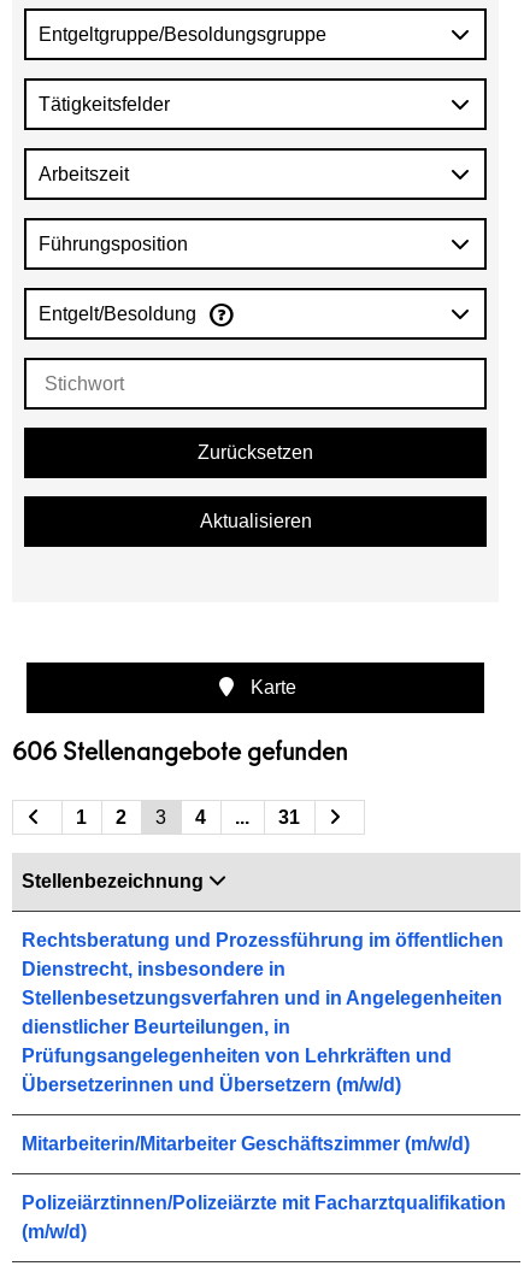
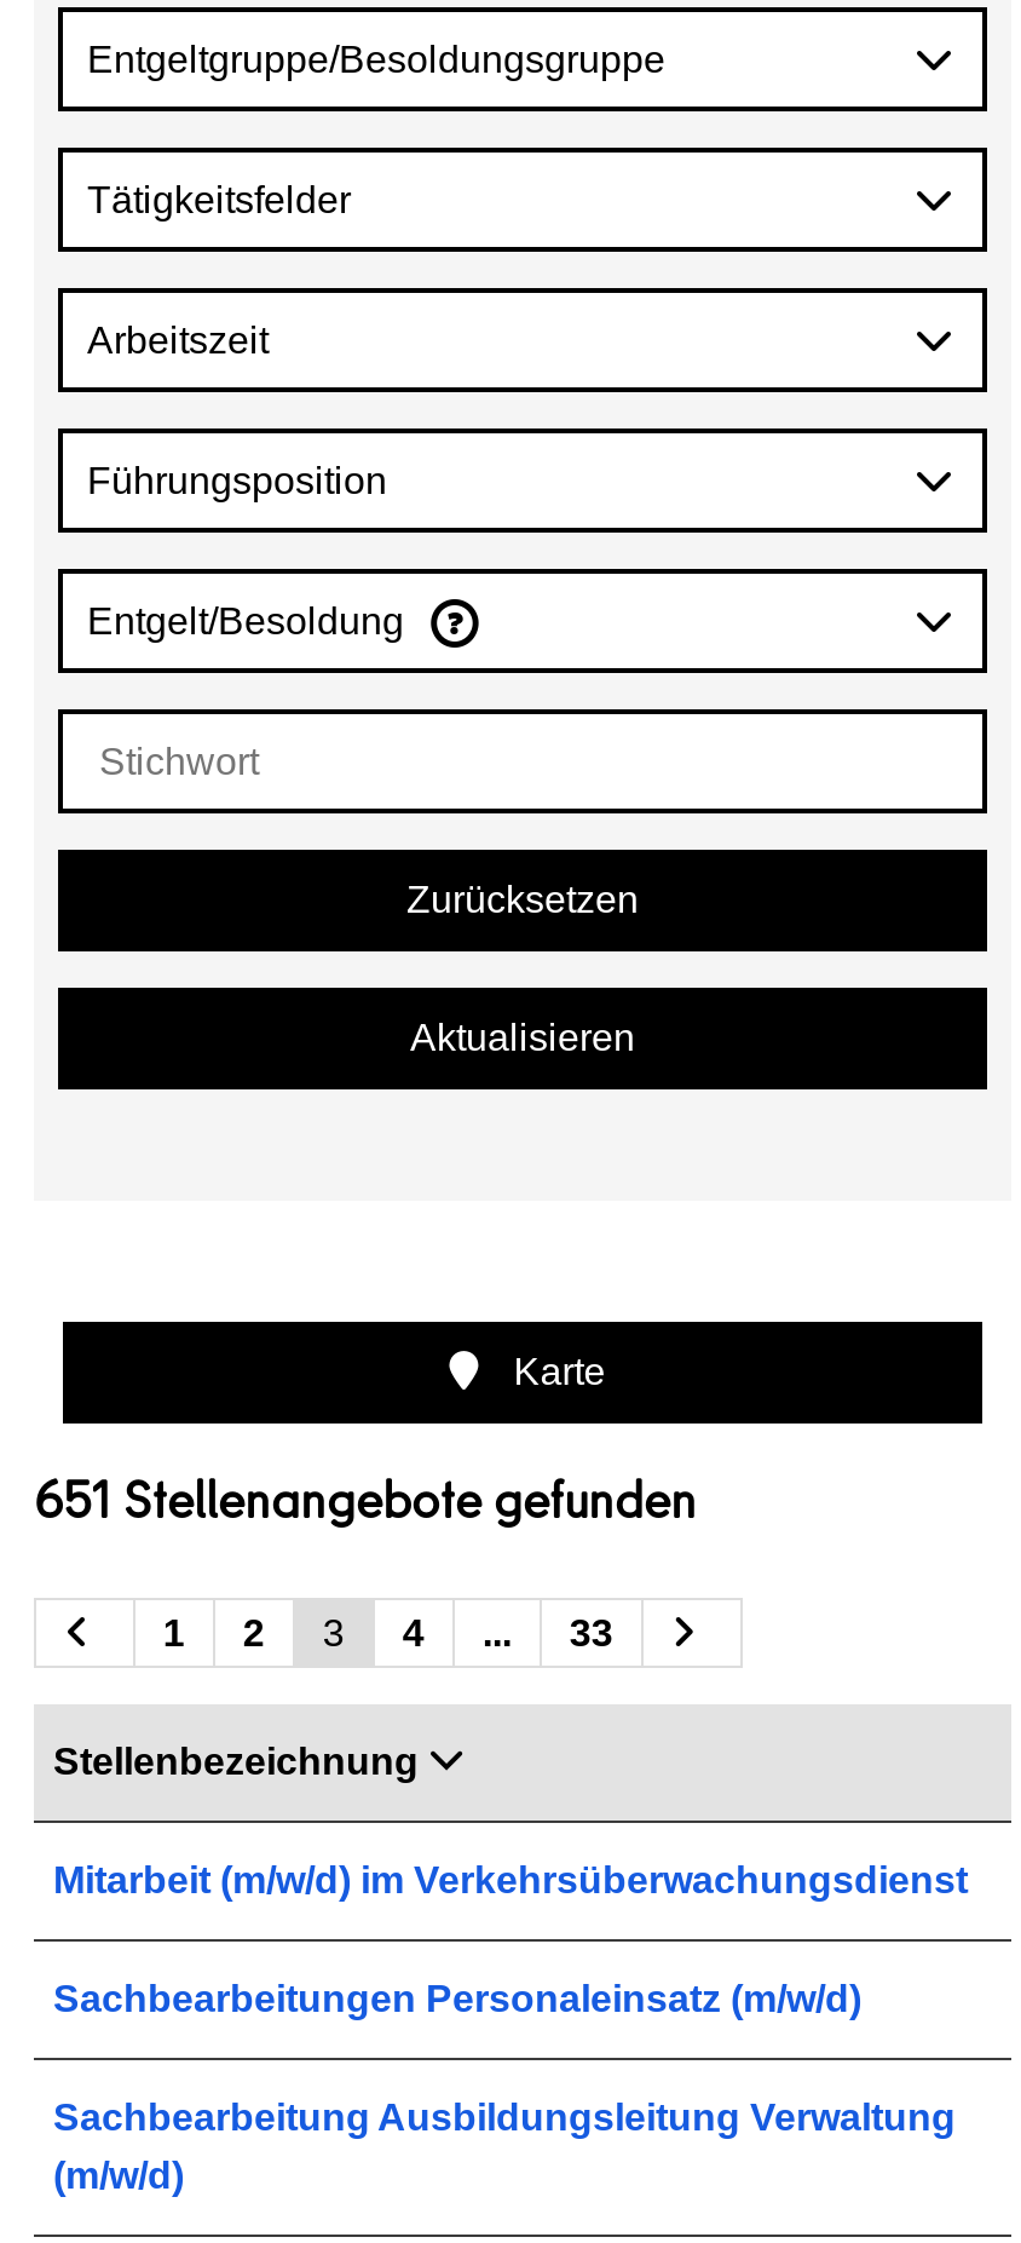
- 606 Stellenangebote gefunden
+ 651 Stellenangebote gefunden

- 31
+ 33

- Rechtsberatung und Prozessführung im öffentlichen
- Dienstrecht, insbesondere in
- Stellenbesetzungsverfahren und in Angelegenheiten
- dienstlicher Beurteilungen, in
- Prüfungsangelegenheiten von Lehrkräften und
- Übersetzerinnen und Übersetzern (m/w/d)
+ Mitarbeit (m/w/d) im Verkehrsüberwachungsdienst

- Mitarbeiterin/Mitarbeiter Geschäftszimmer (m/w/d)
+ Sachbearbeitungen Personaleinsatz (m/w/d)

- Polizeiärztinnen/Polizeiärzte mit Facharztqualifikation
+ Sachbearbeitung Ausbildungsleitung Verwaltung
